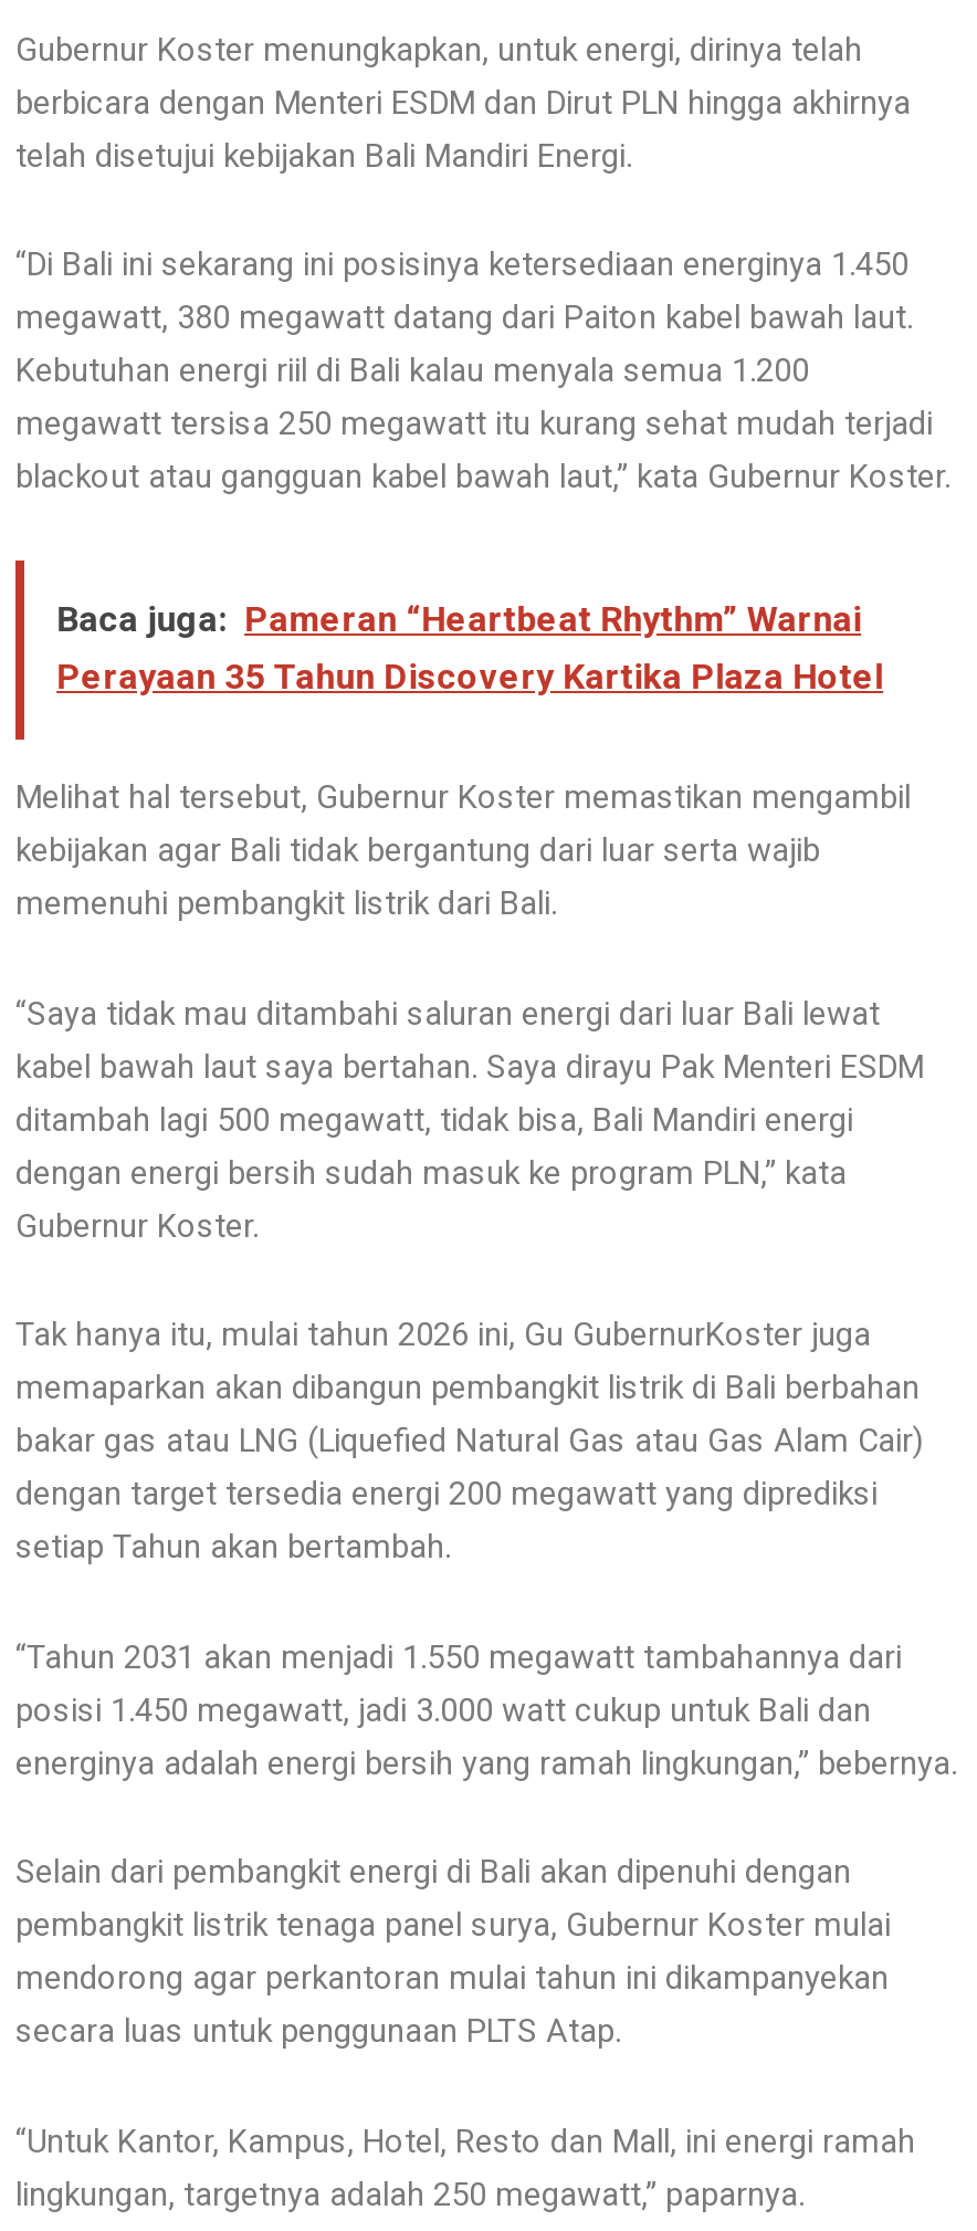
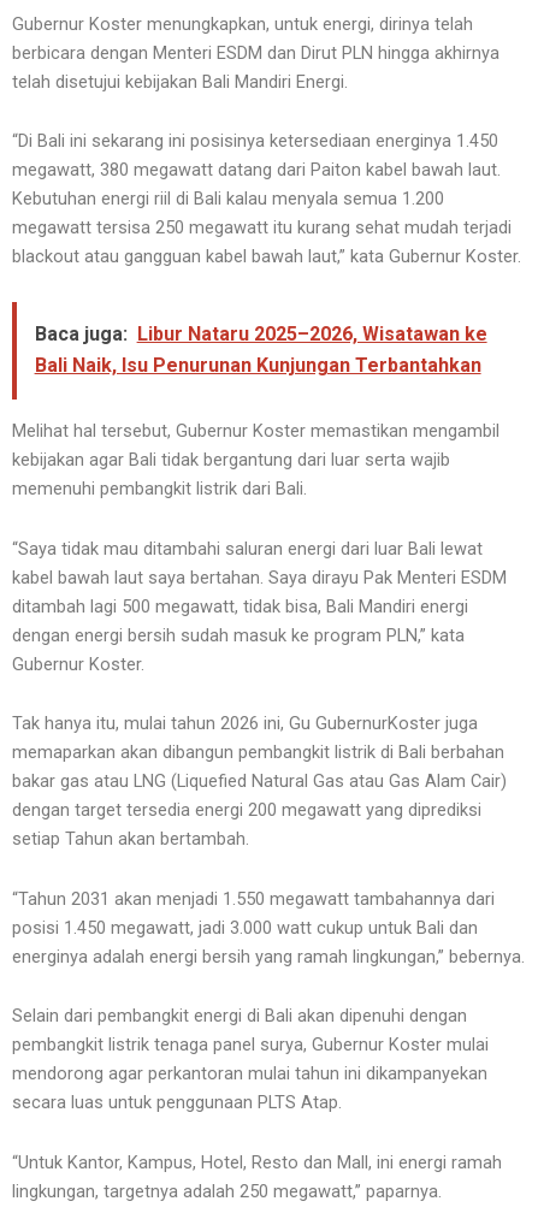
- Baca juga: Pameran “Heartbeat Rhythm” Warnai
- Perayaan 35 Tahun Discovery Kartika Plaza Hotel
+ Baca juga: Libur Nataru 2025–2026, Wisatawan ke
+ Bali Naik, Isu Penurunan Kunjungan Terbantahkan
